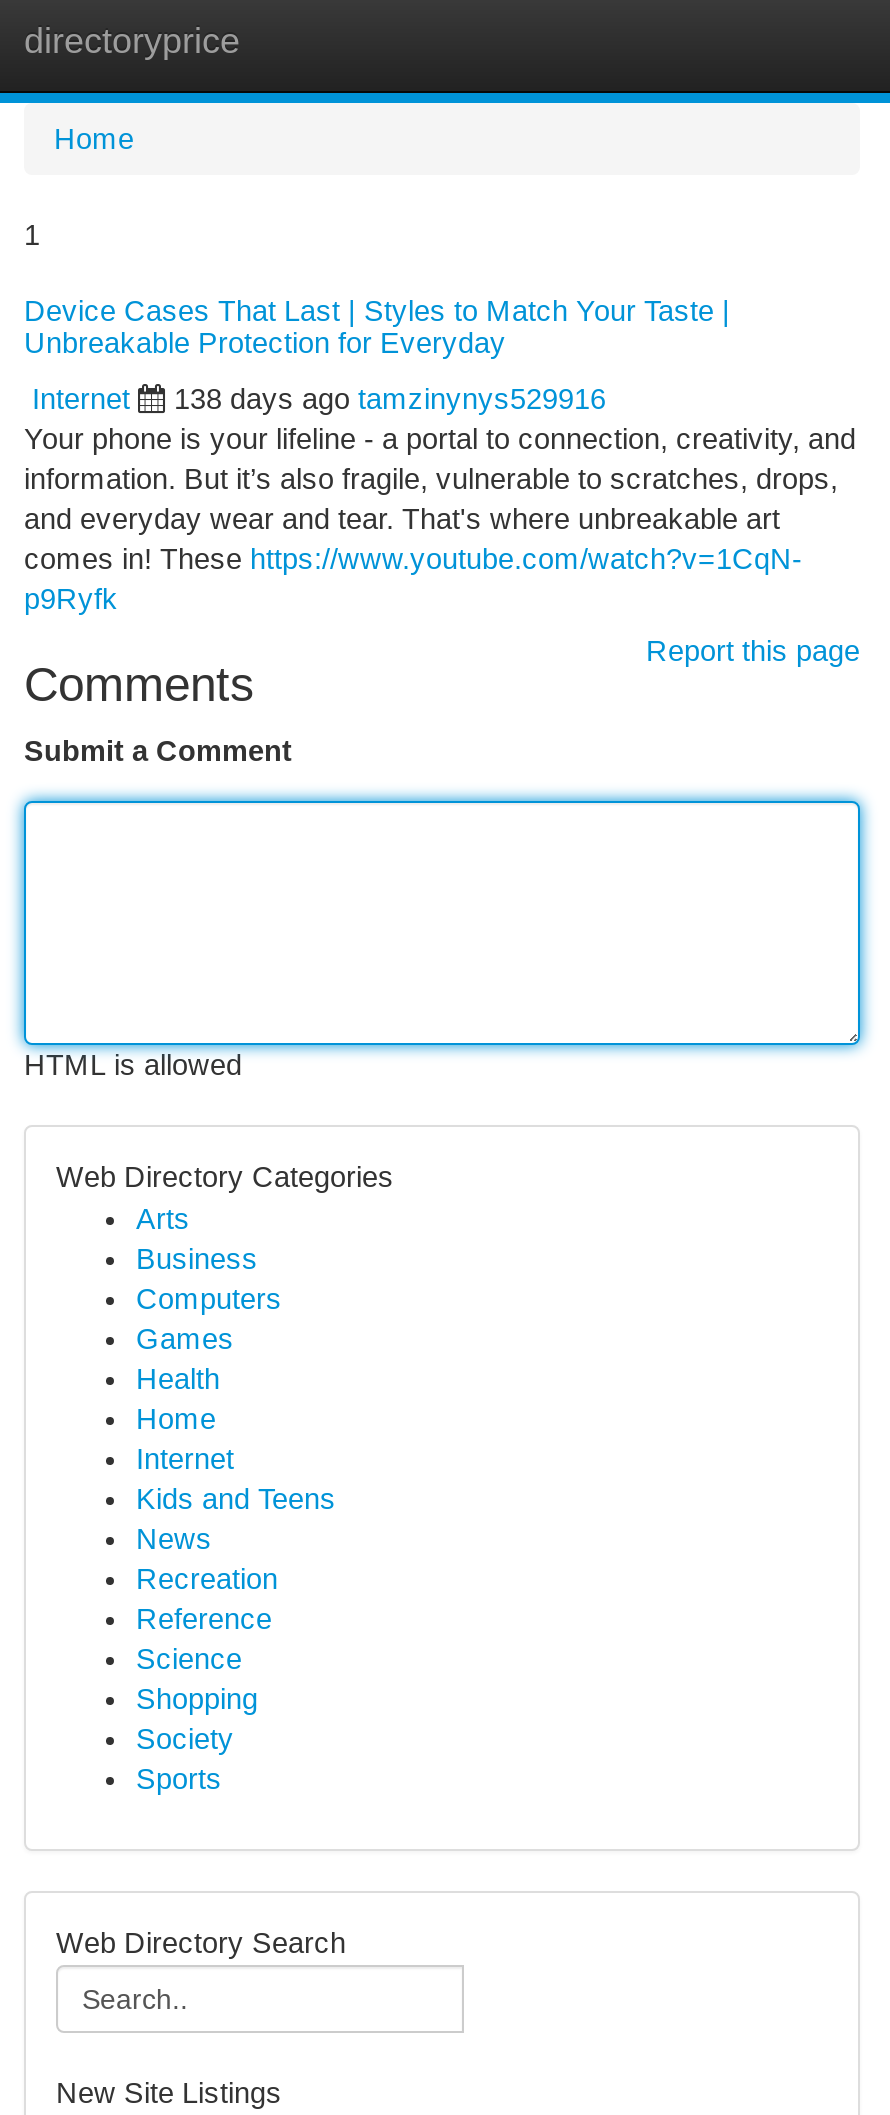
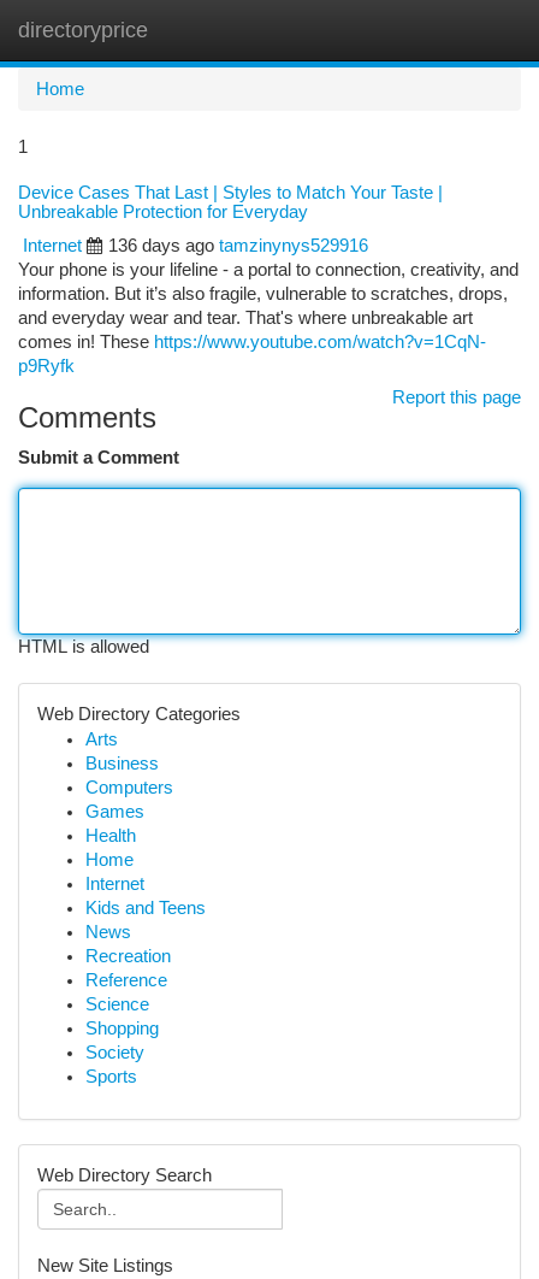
- 138 days ago tamzinynys529916
+ 136 days ago tamzinynys529916
